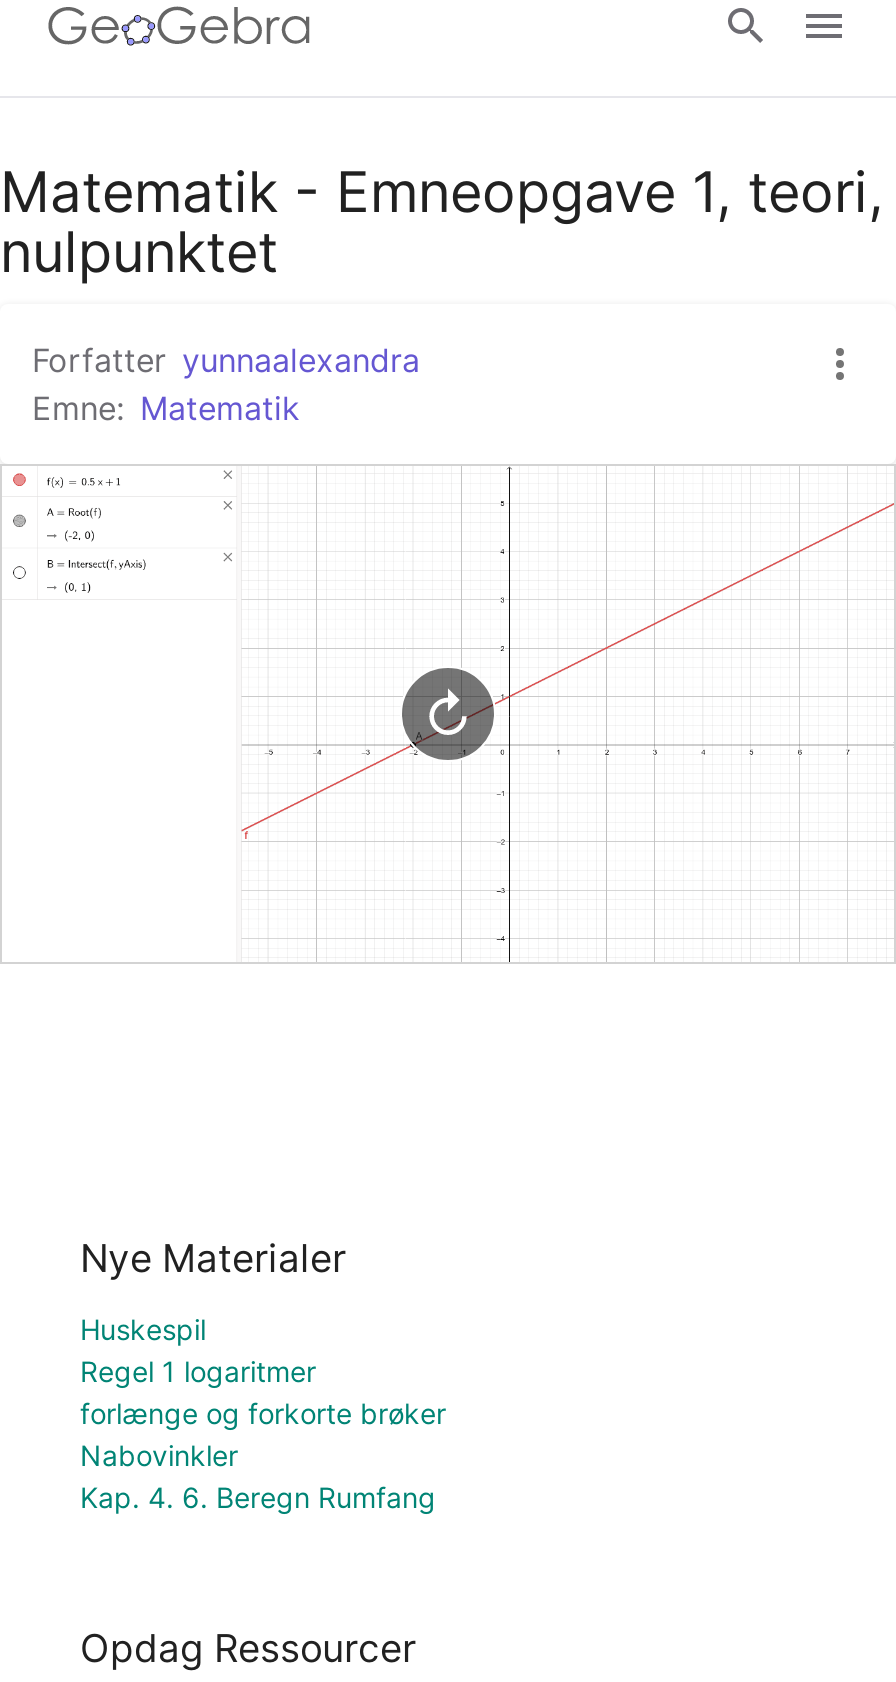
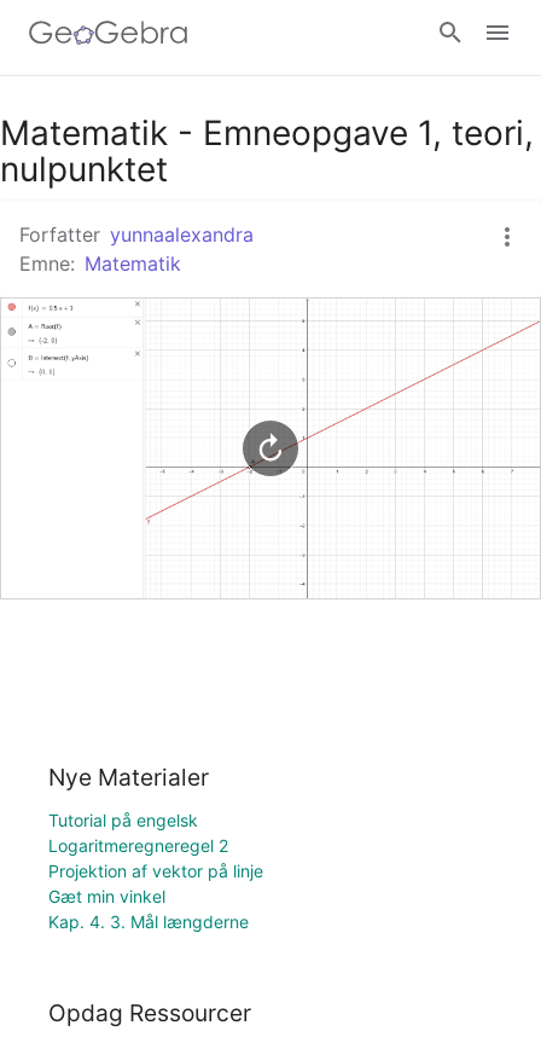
- Huskespil
- Regel 1 logaritmer
- forlænge og forkorte brøker
- Nabovinkler
- Kap. 4. 6. Beregn Rumfang
+ Tutorial på engelsk
+ Logaritmeregneregel 2
+ Projektion af vektor på linje
+ Gæt min vinkel
+ Kap. 4. 3. Mål længderne
